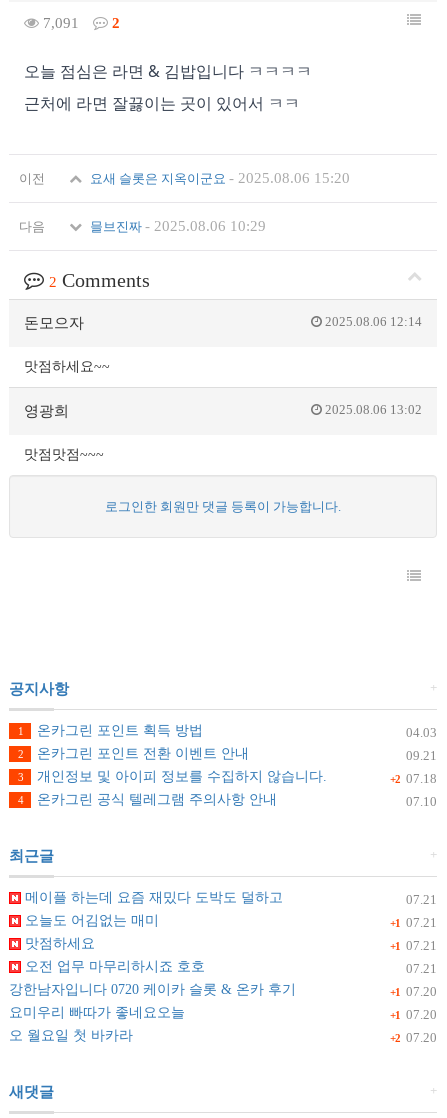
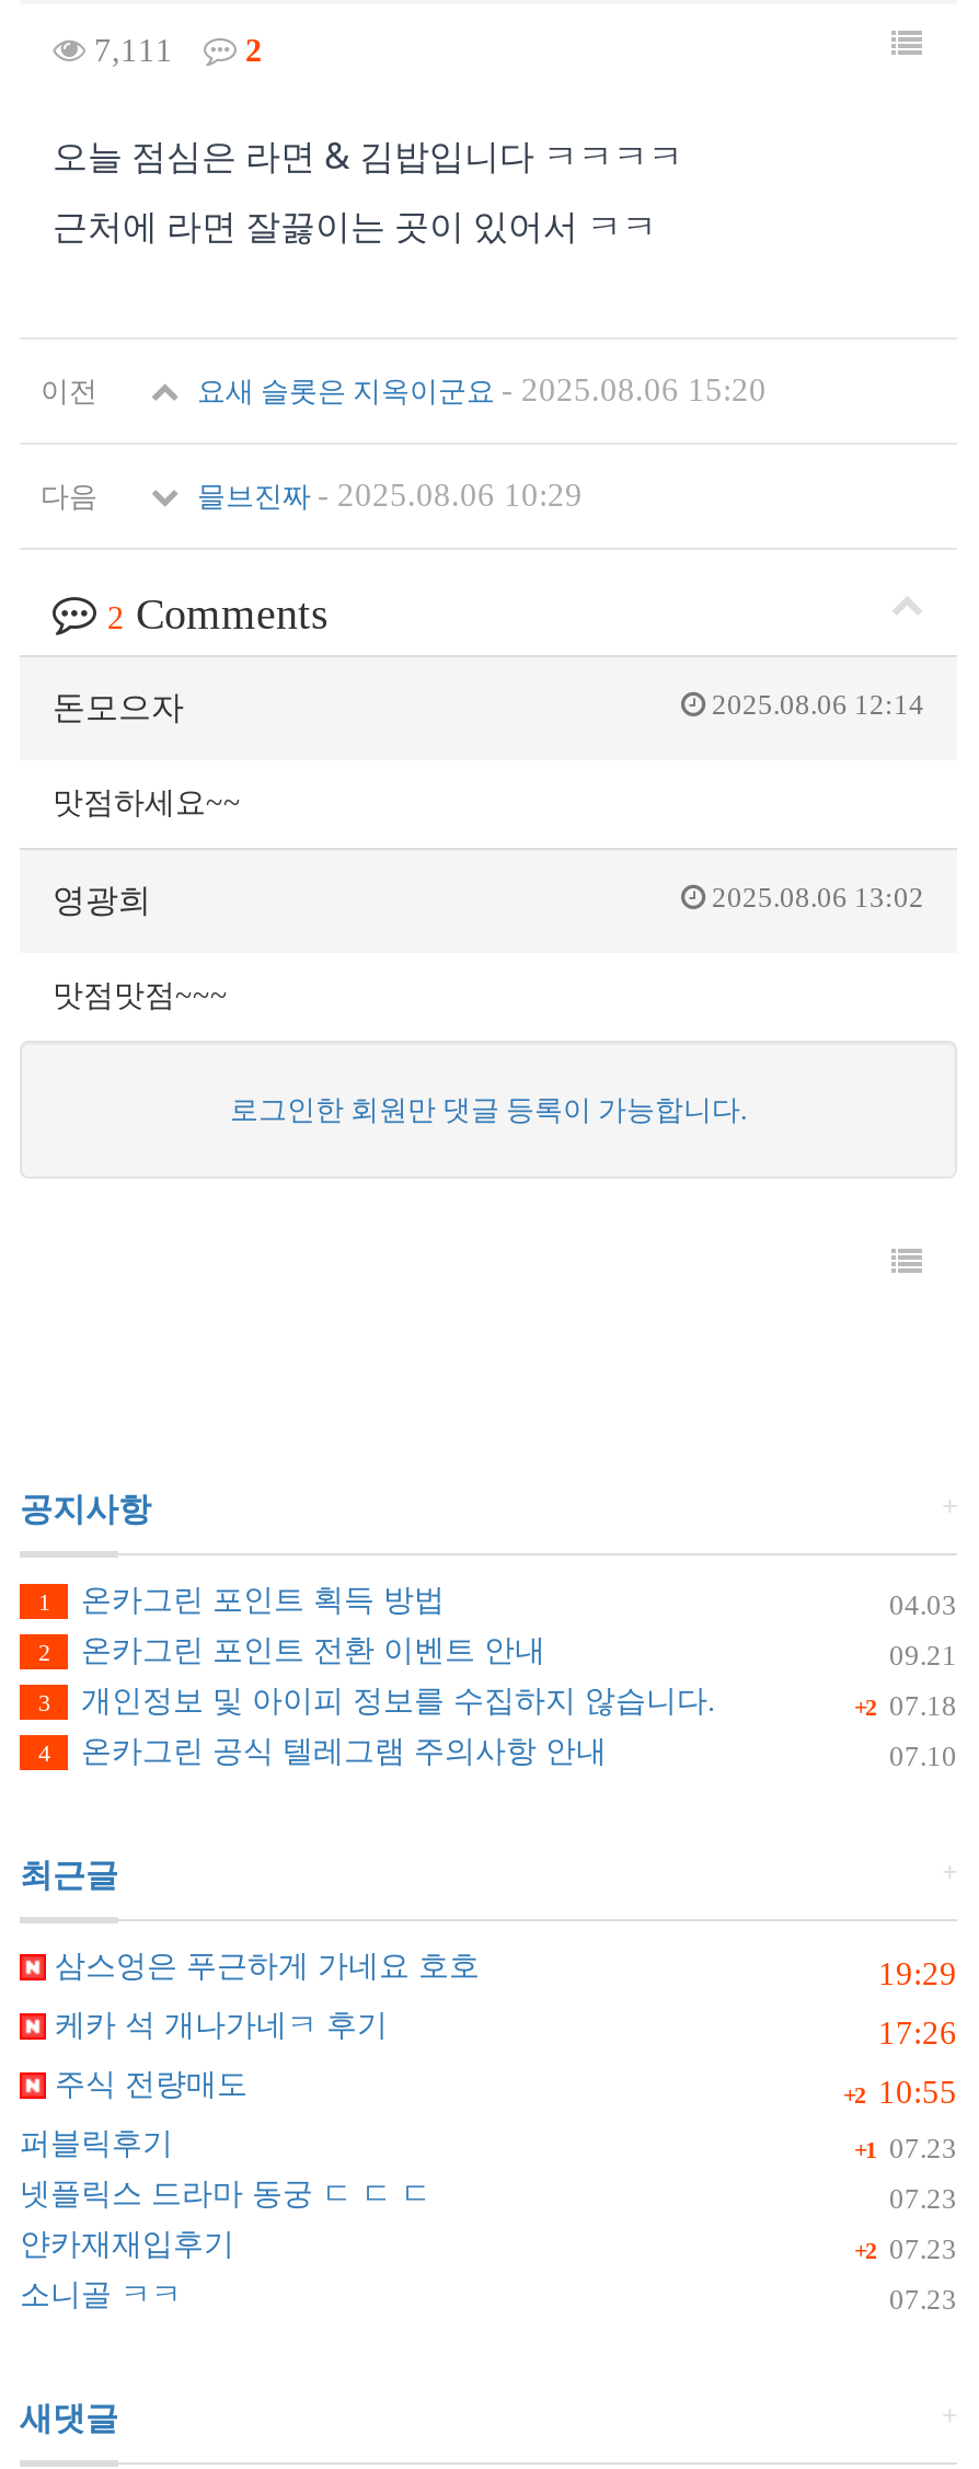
- 7,091
+ 7,111

- 07.21
- 메이플 하는데 요즘 재밌다 도박도 덜하고
+ 19:29
+ 삼스엉은 푸근하게 가네요 호호

- +1 07.21
- 오늘도 어김없는 매미
+ 17:26
+ 케카 석 개나가네ㅋ 후기

- +1 07.21
- 맛점하세요
+ +2 10:55
+ 주식 전량매도

- 07.21
- 오전 업무 마무리하시죠 호호
+ +1 07.23
+ 퍼블릭후기

- +1 07.20
- 강한남자입니다 0720 케이카 슬롯 & 온카 후기
+ 07.23
+ 넷플릭스 드라마 동궁 ㄷ ㄷ ㄷ

- +1 07.20
- 요미우리 빠따가 좋네요오늘
+ +2 07.23
+ 얀카재재입후기

- +2 07.20
- 오 월요일 첫 바카라
+ 07.23
+ 소니골 ㅋㅋ
